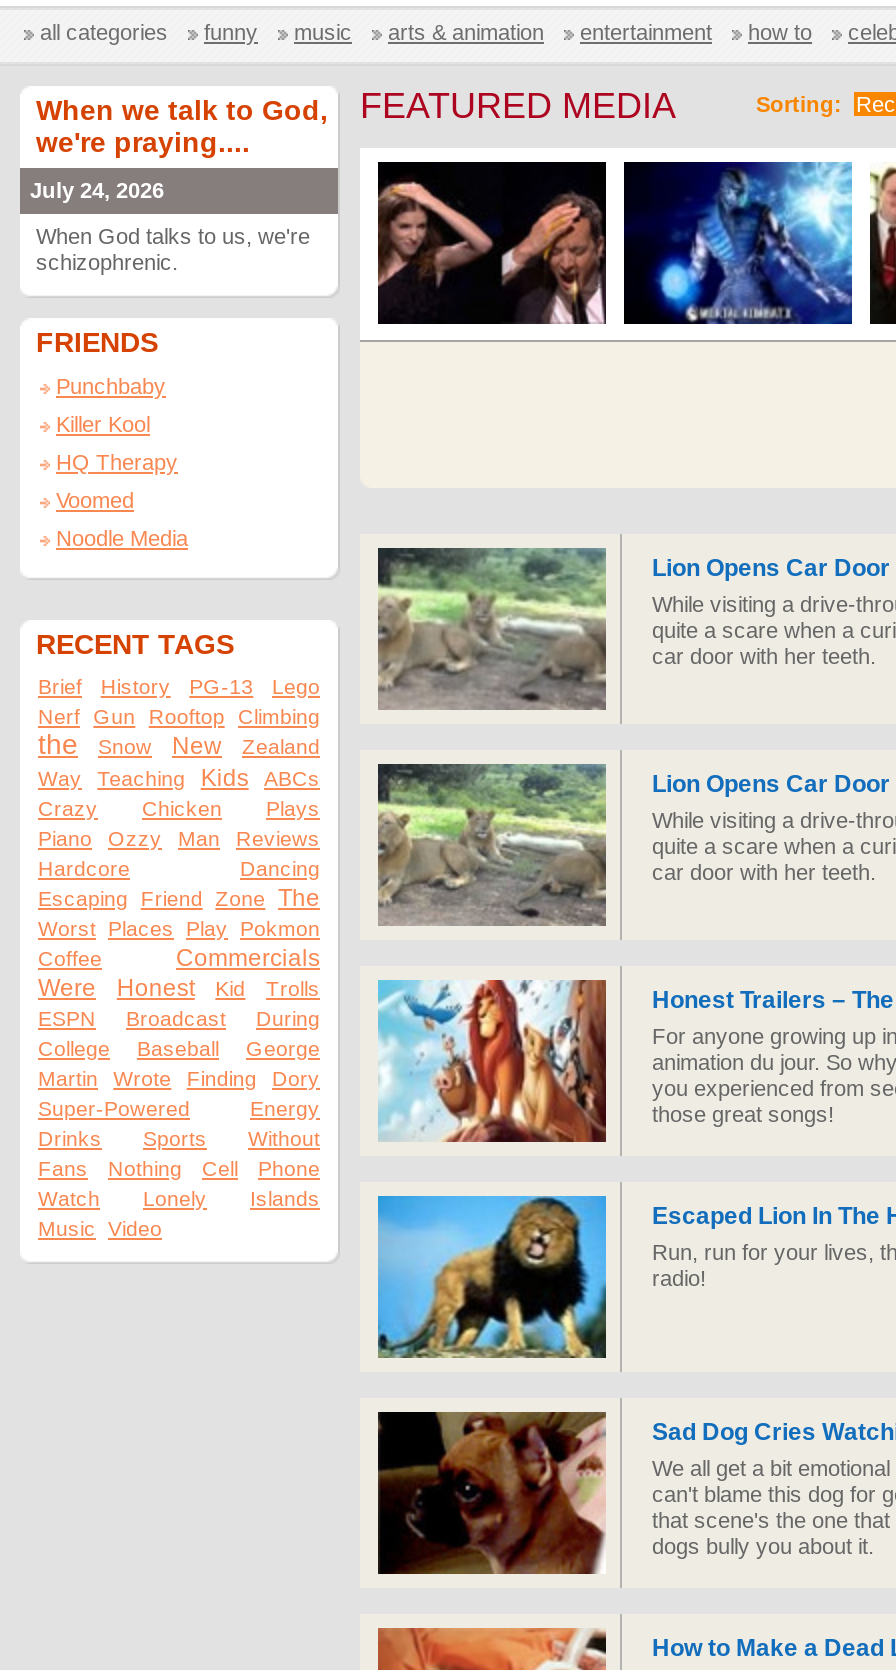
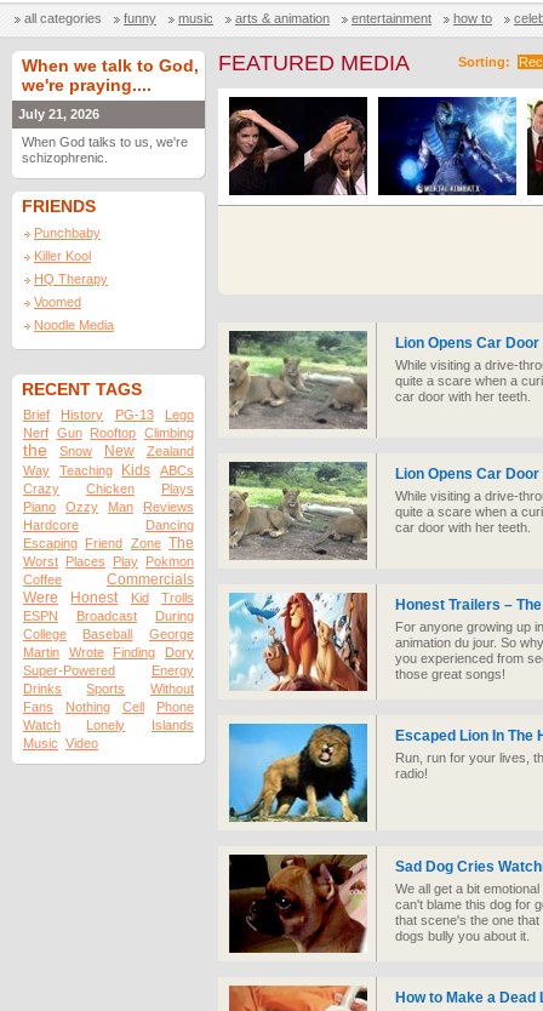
- July 24, 2026
+ July 21, 2026
